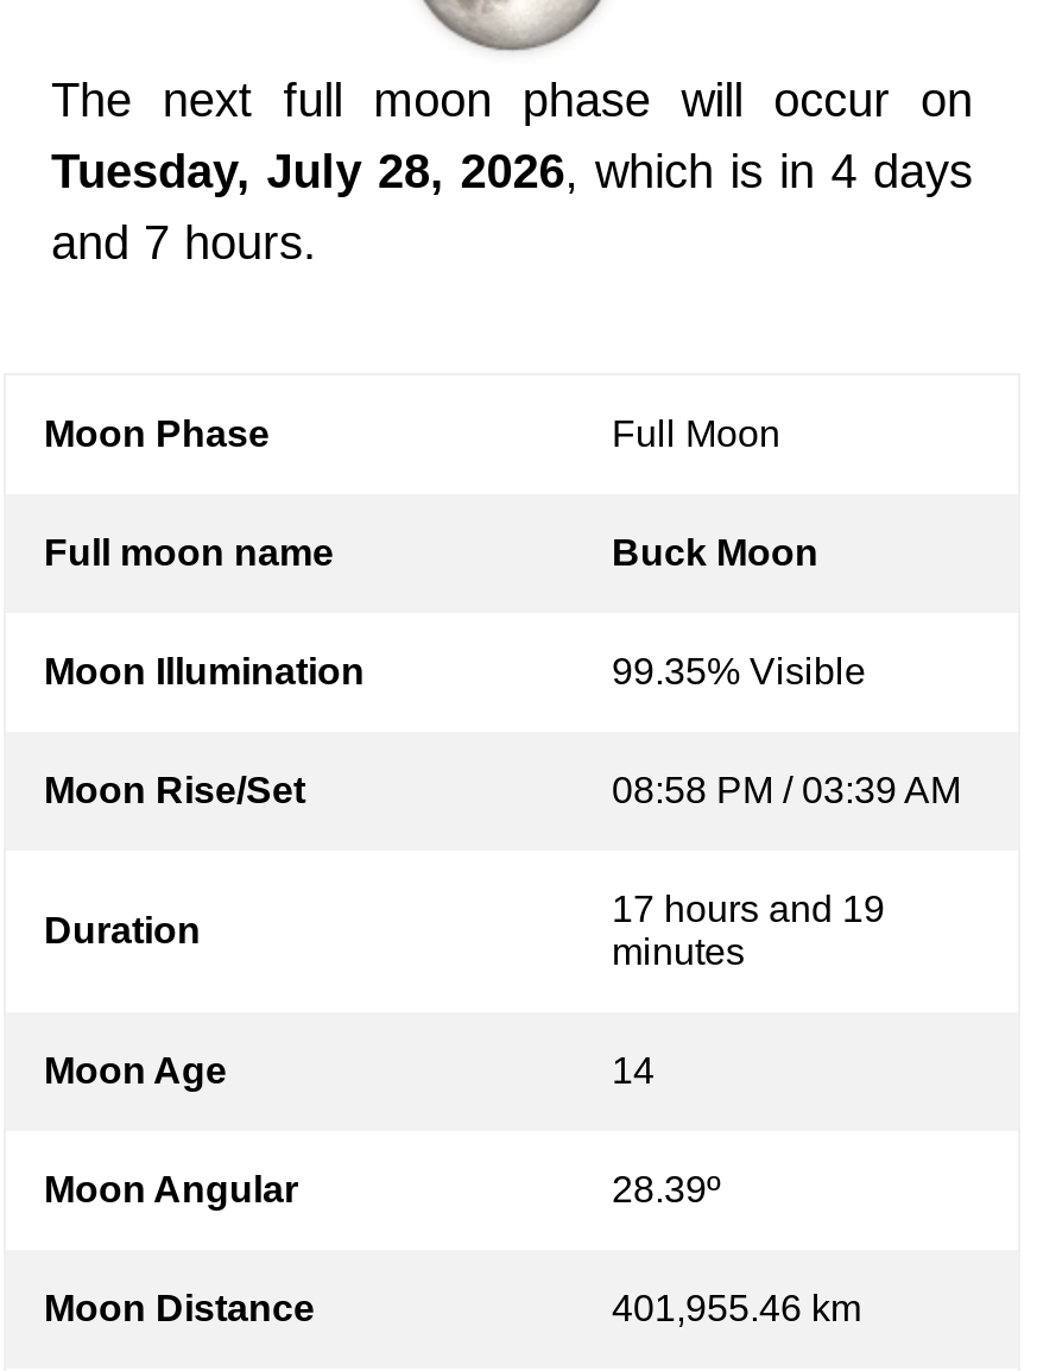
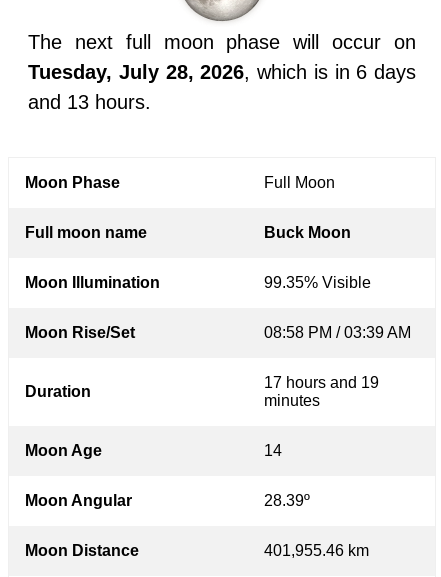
- Tuesday, July 28, 2026, which is in 4 days
+ Tuesday, July 28, 2026, which is in 6 days

- and 7 hours.
+ and 13 hours.
